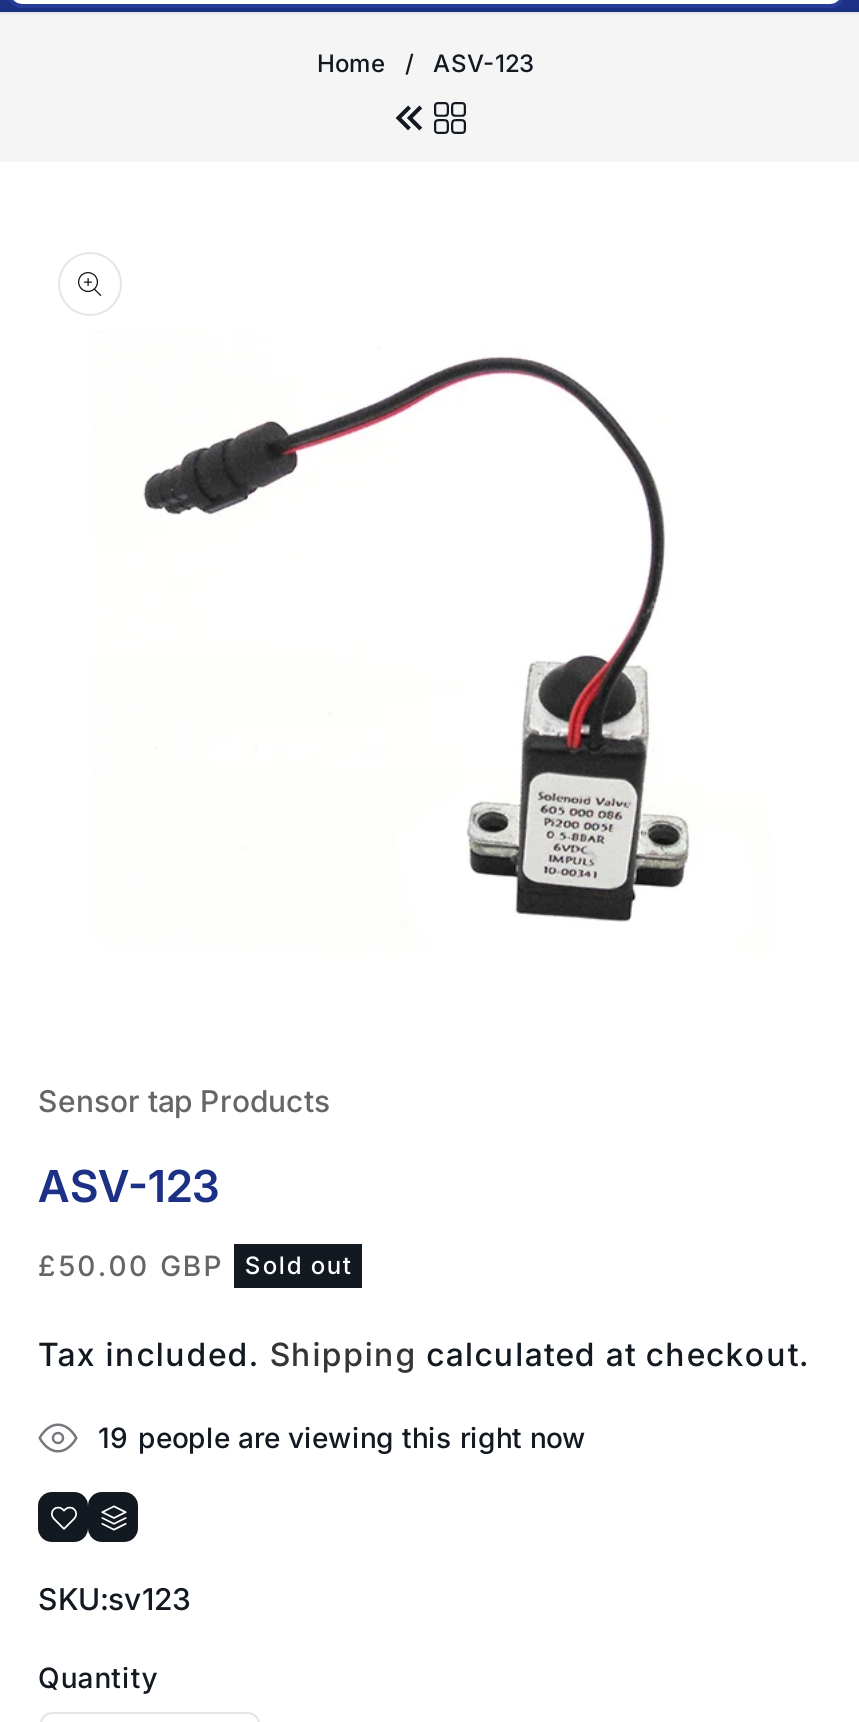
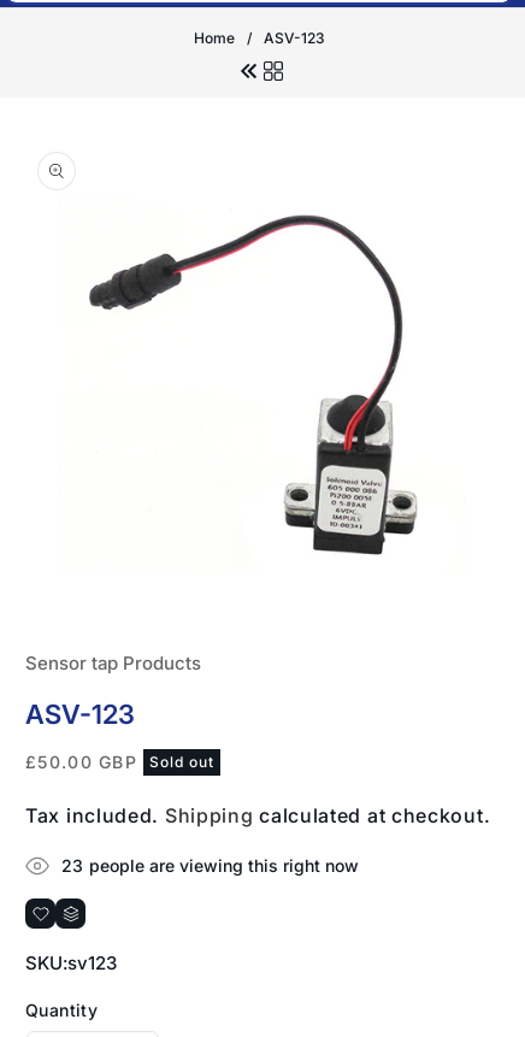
- 19 people are viewing this right now
+ 23 people are viewing this right now
